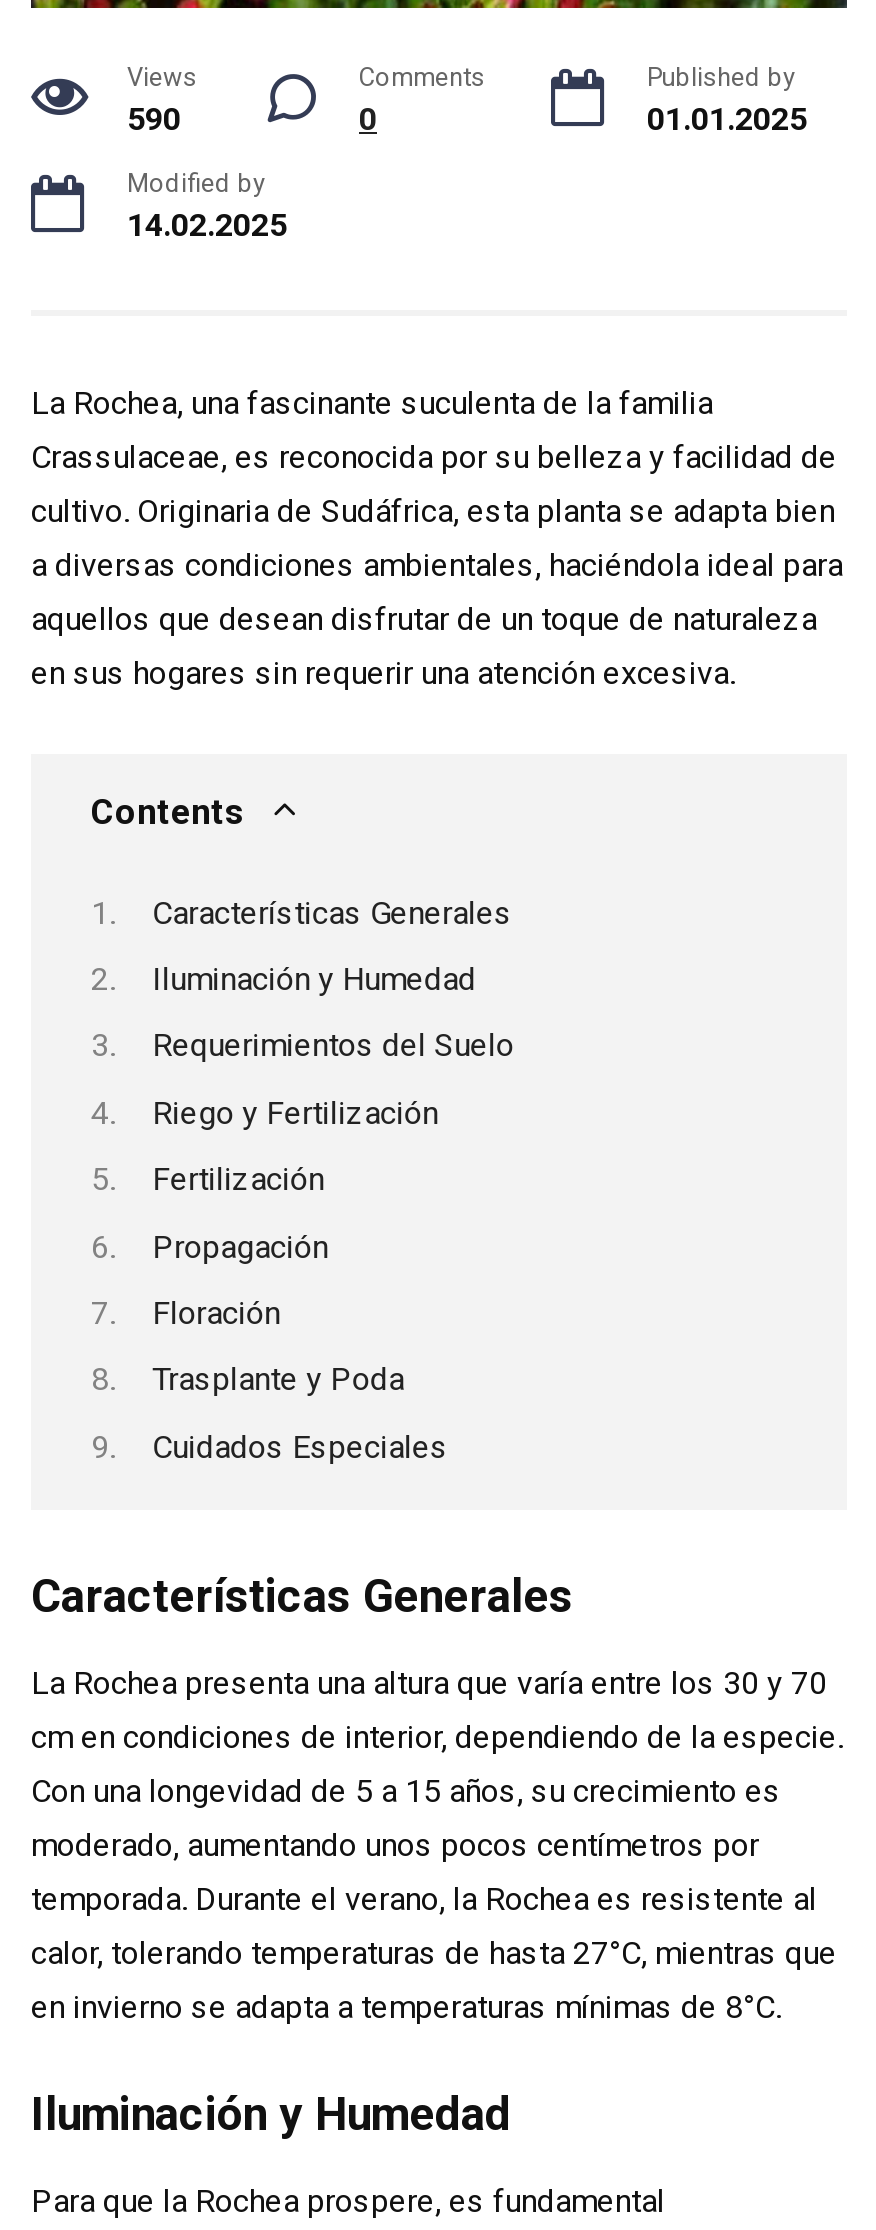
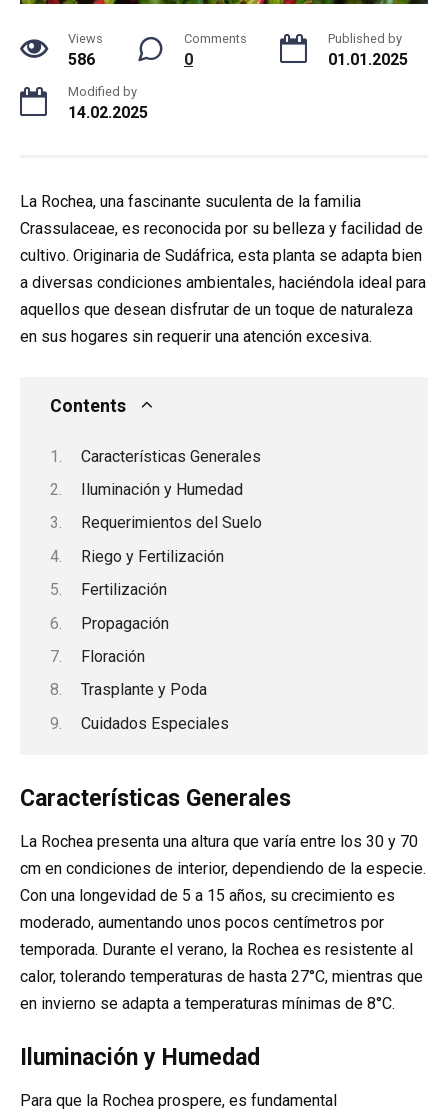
- 590
+ 586
